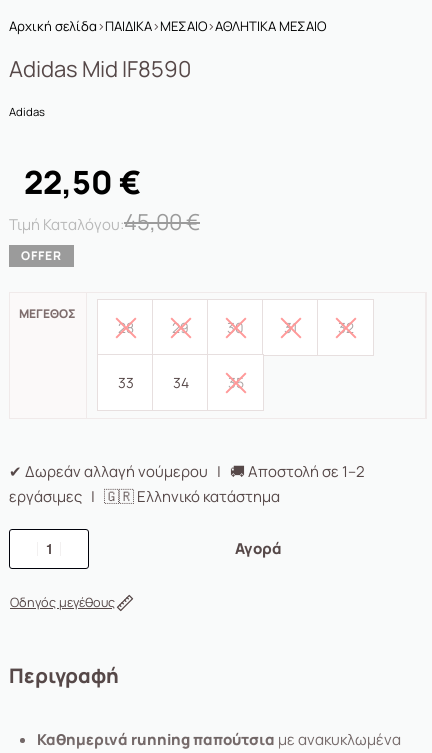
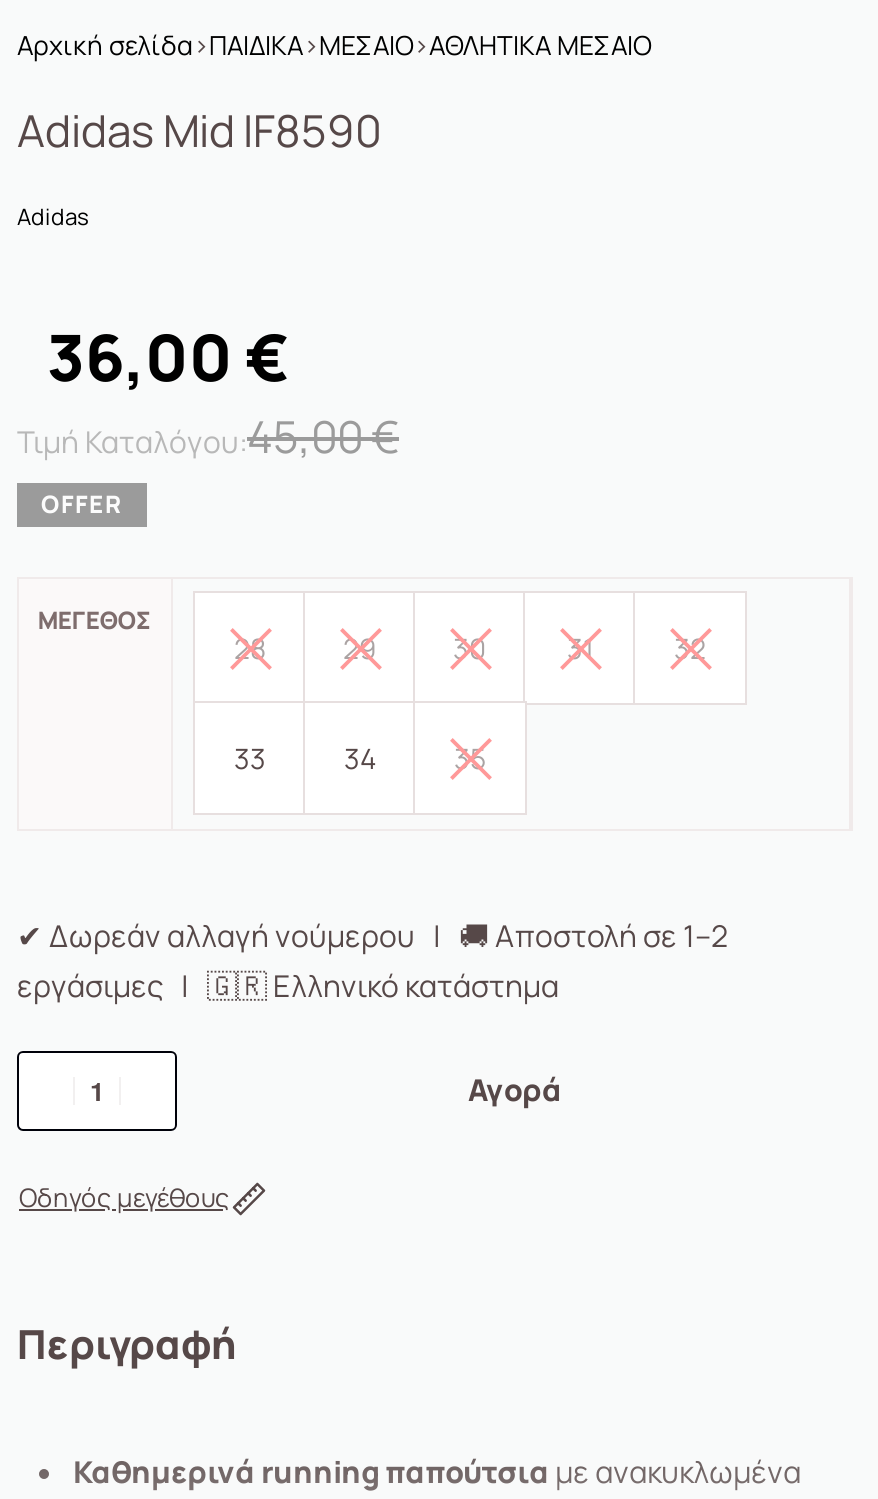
- 22,50 €
+ 36,00 €
